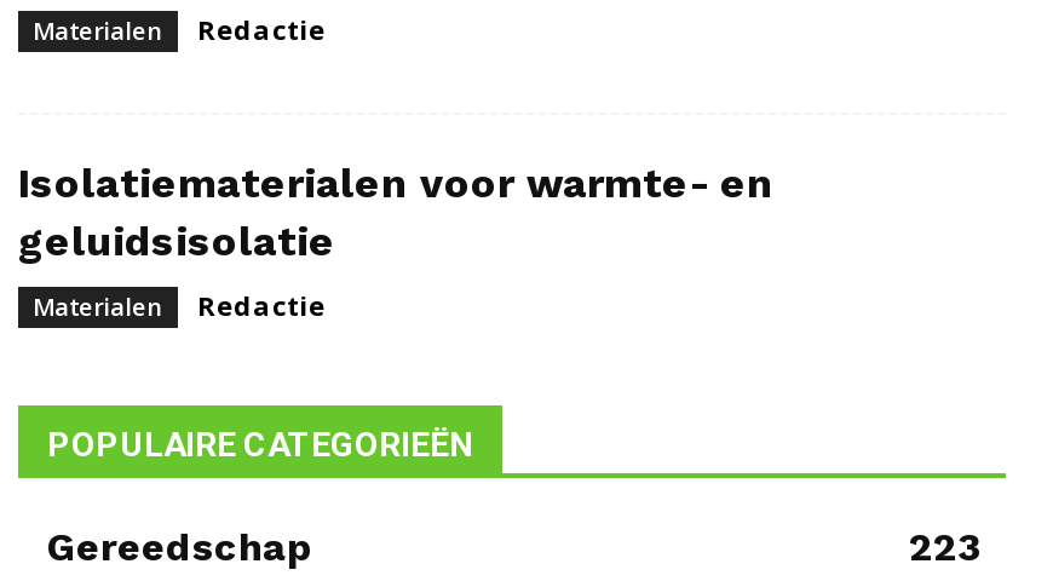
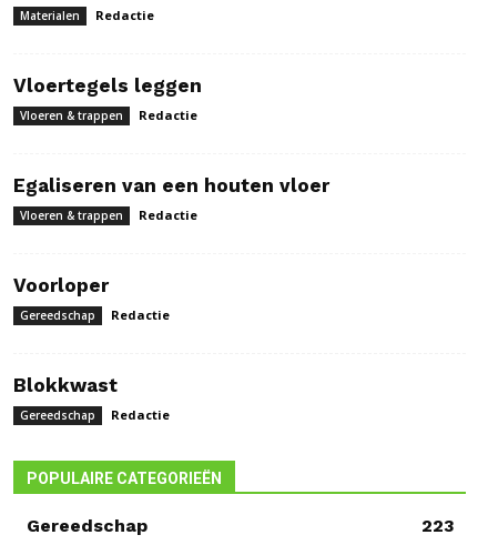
- Isolatiematerialen voor warmte- en
- geluidsisolatie
- Materialen
+ Vloertegels leggen
+ Vloeren & trappen
+ Redactie
+ Egaliseren van een houten vloer
+ Vloeren & trappen
+ Redactie
+ Voorloper
+ Gereedschap
+ Redactie
+ Blokkwast
+ Gereedschap
